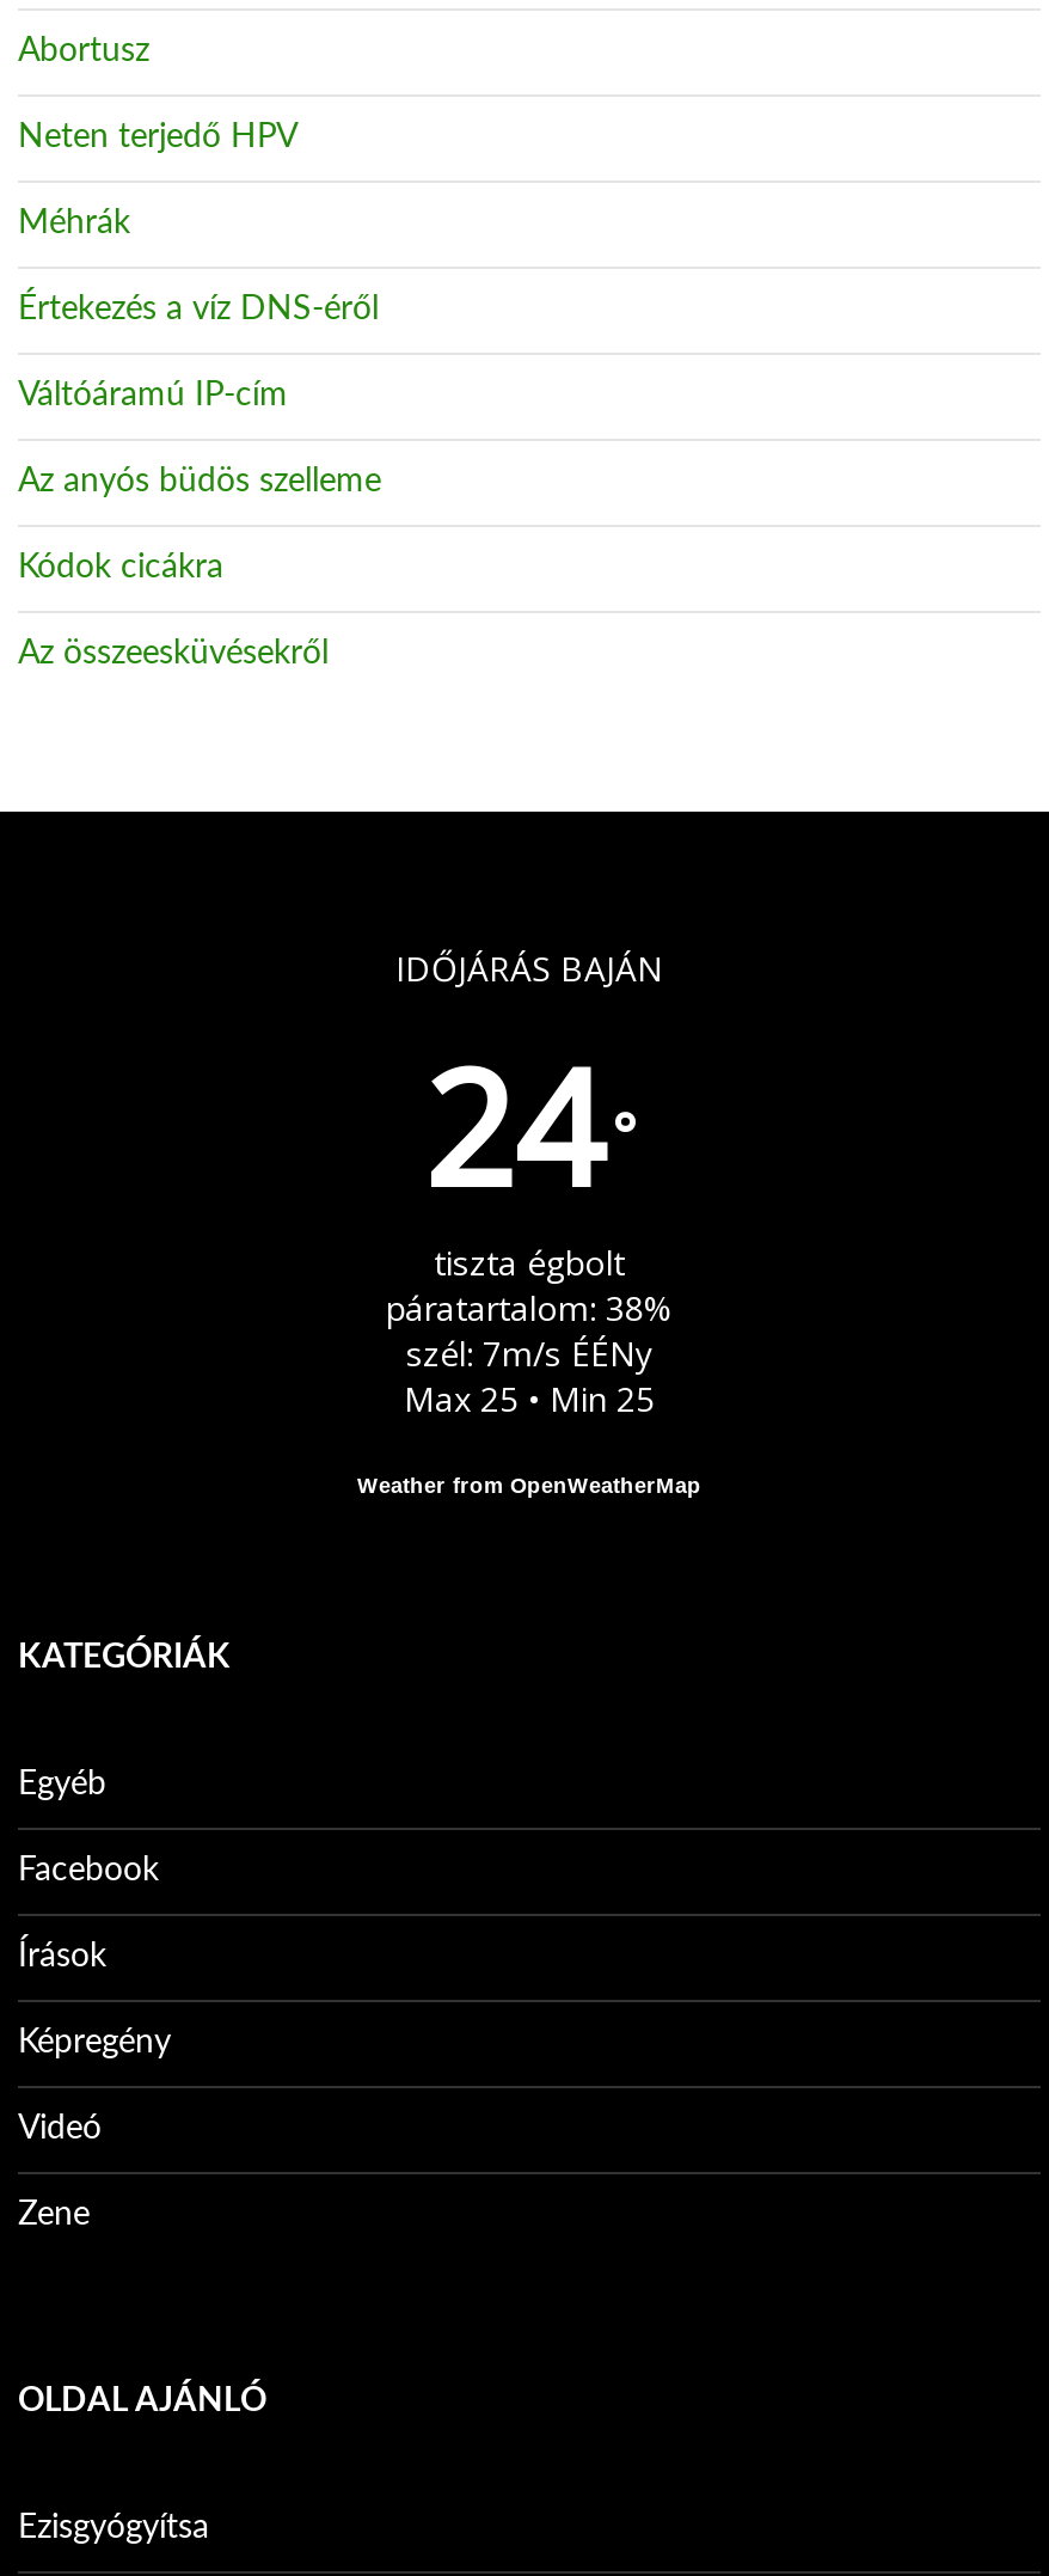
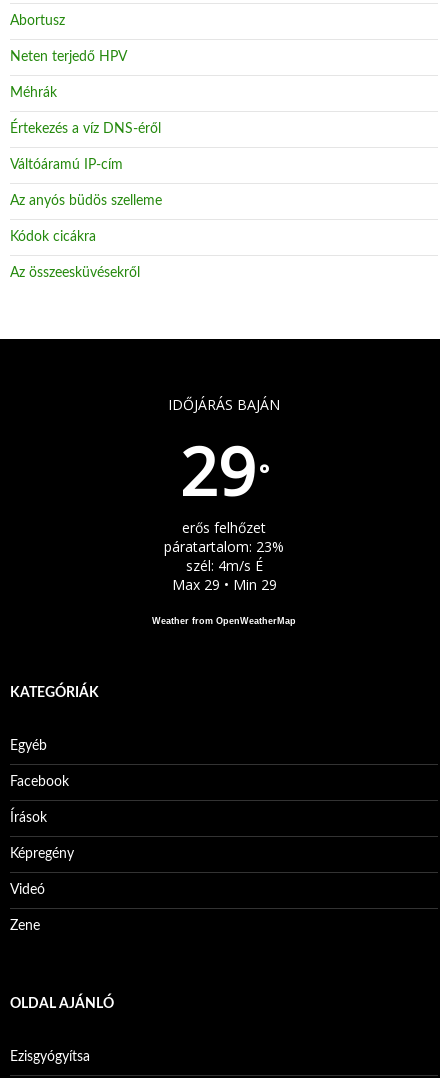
- 24 °
- tiszta égbolt
- páratartalom: 38%
- szél: 7m/s ÉÉNy
- Max 25 • Min 25
+ 29 °
+ erős felhőzet
+ páratartalom: 23%
+ szél: 4m/s É
+ Max 29 • Min 29
